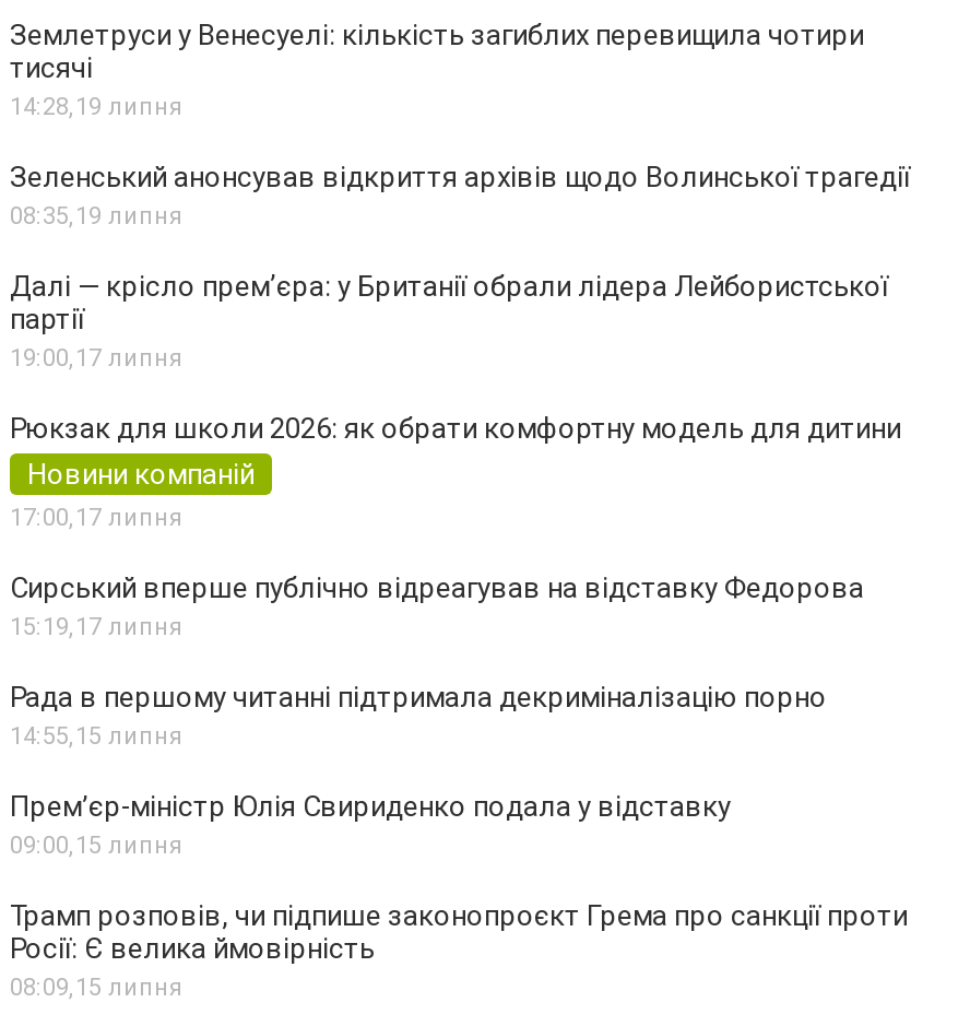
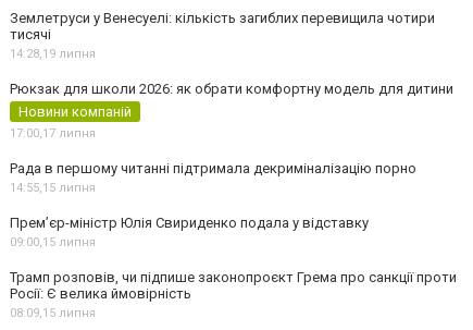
- Зеленський анонсував відкриття архівів щодо Волинської трагедії
- 08:35, 19 липня
- Далі — крісло премʼєра: у Британії обрали лідера Лейбористської
- партії
- 19:00, 17 липня

- Сирський вперше публічно відреагував на відставку Федорова
- 15:19, 17 липня
